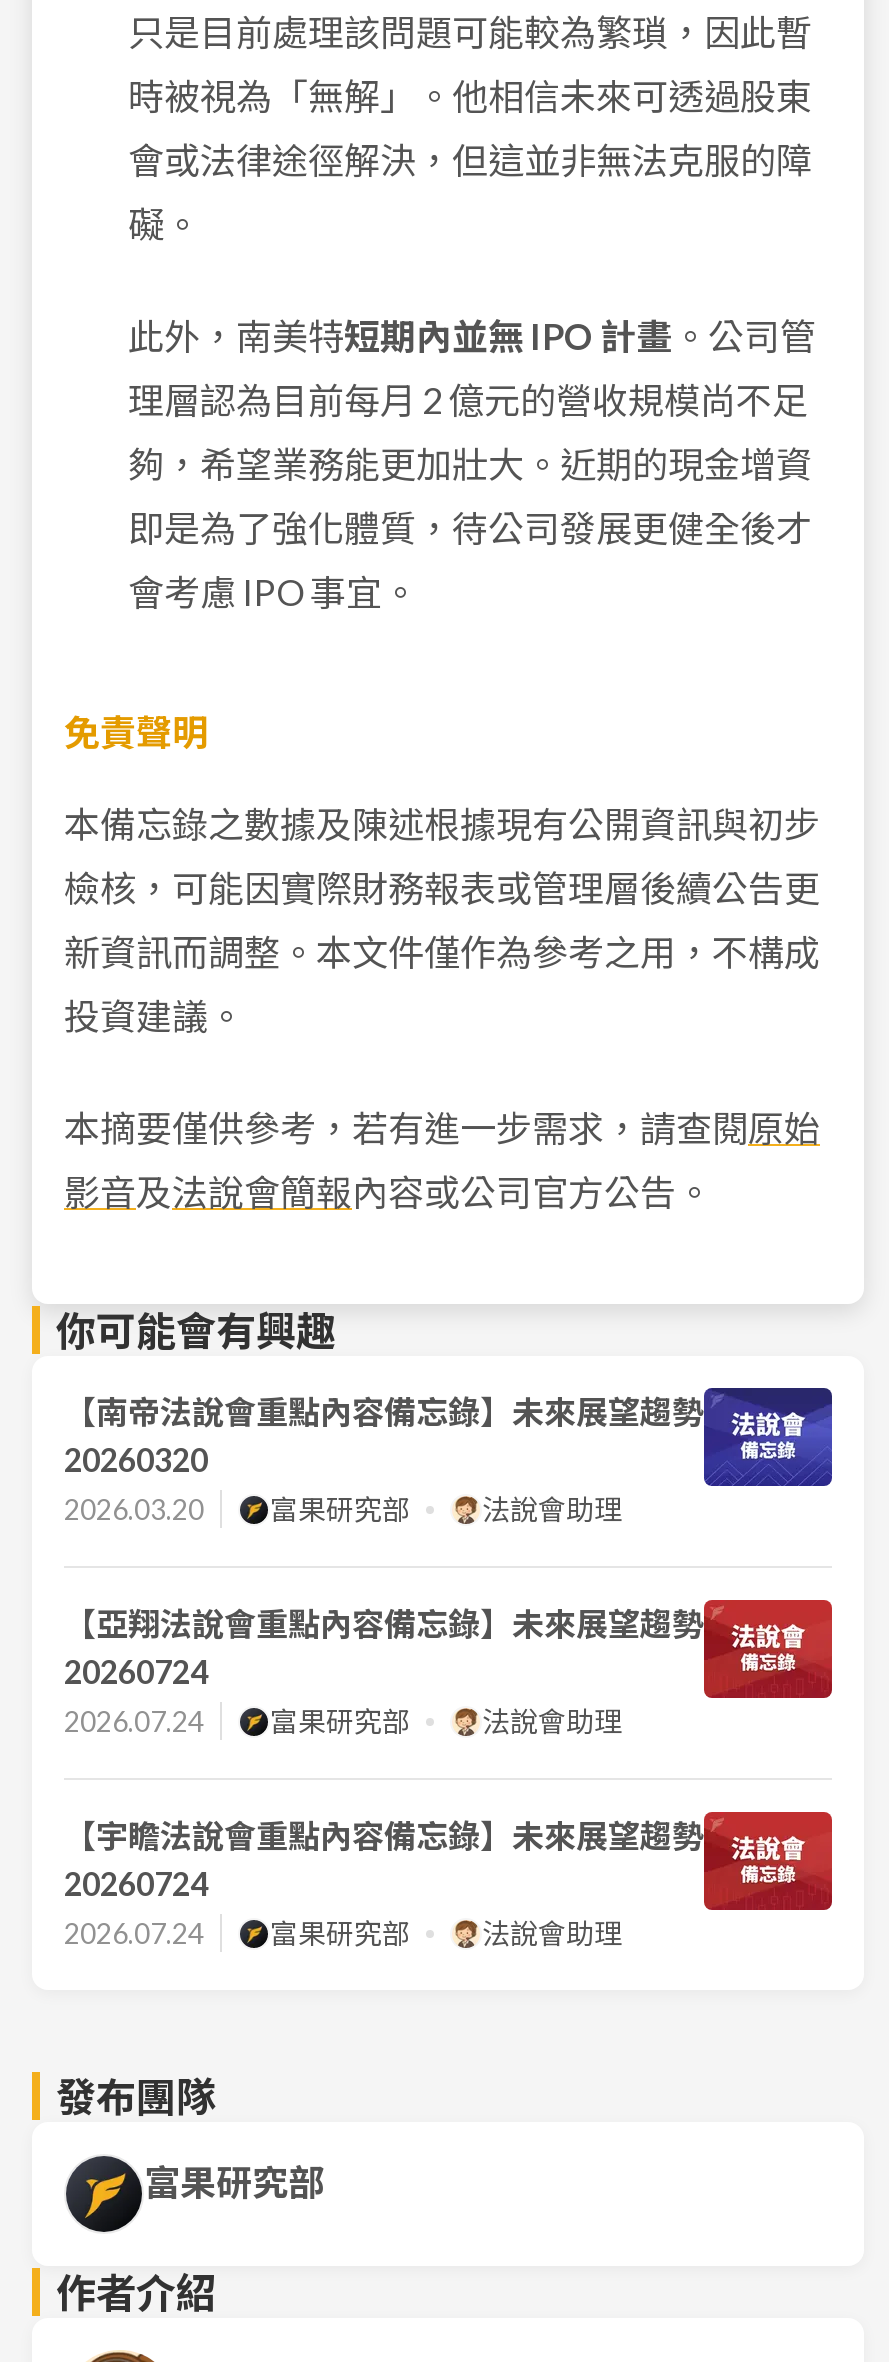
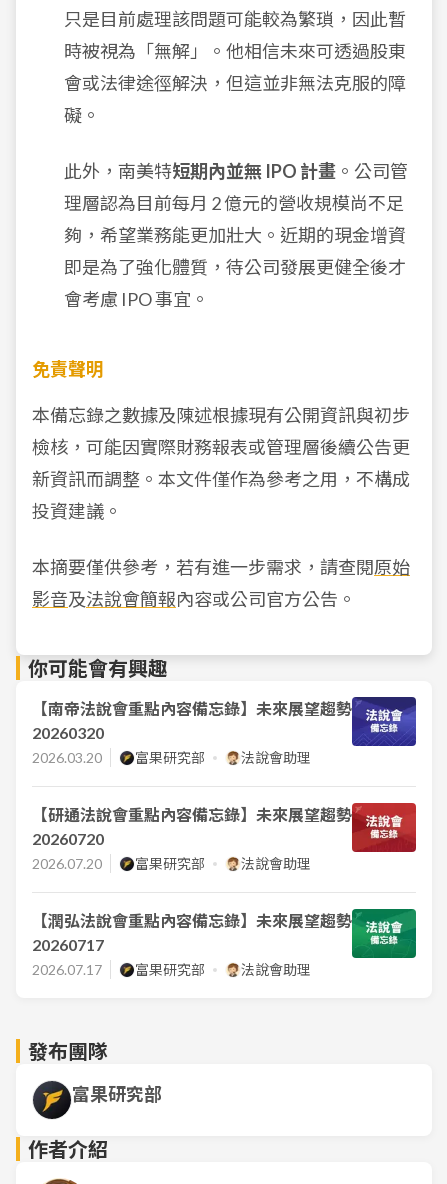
- 【亞翔法說會重點內容備忘錄】未來展望趨勢
+ 【研通法說會重點內容備忘錄】未來展望趨勢

- 20260724
+ 20260720

- 2026.07.24 富果研究部
+ 2026.07.20 富果研究部

- [image]
- 【宇瞻法說會重點內容備忘錄】未來展望趨勢
+ [image]
+ 【潤弘法說會重點內容備忘錄】未來展望趨勢

- 20260724
+ 20260717

- 2026.07.24 富果研究部
+ 2026.07.17 富果研究部
